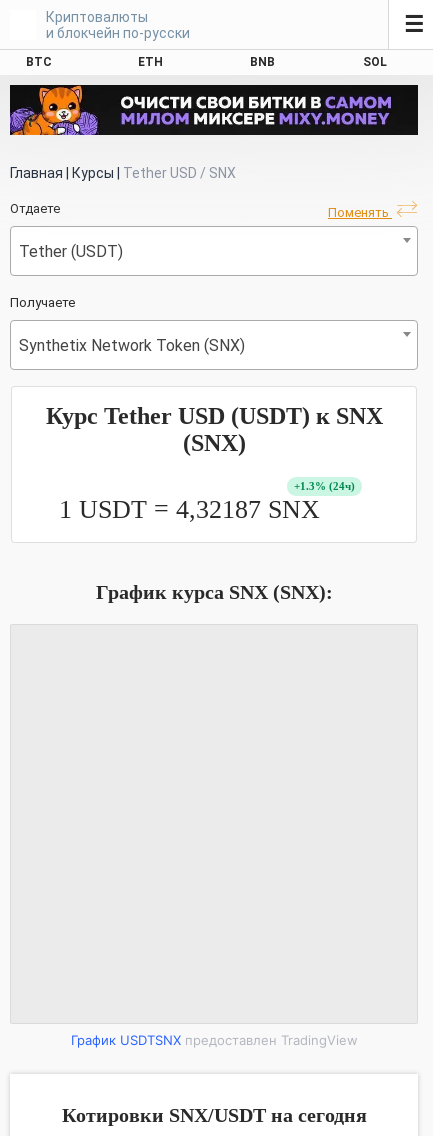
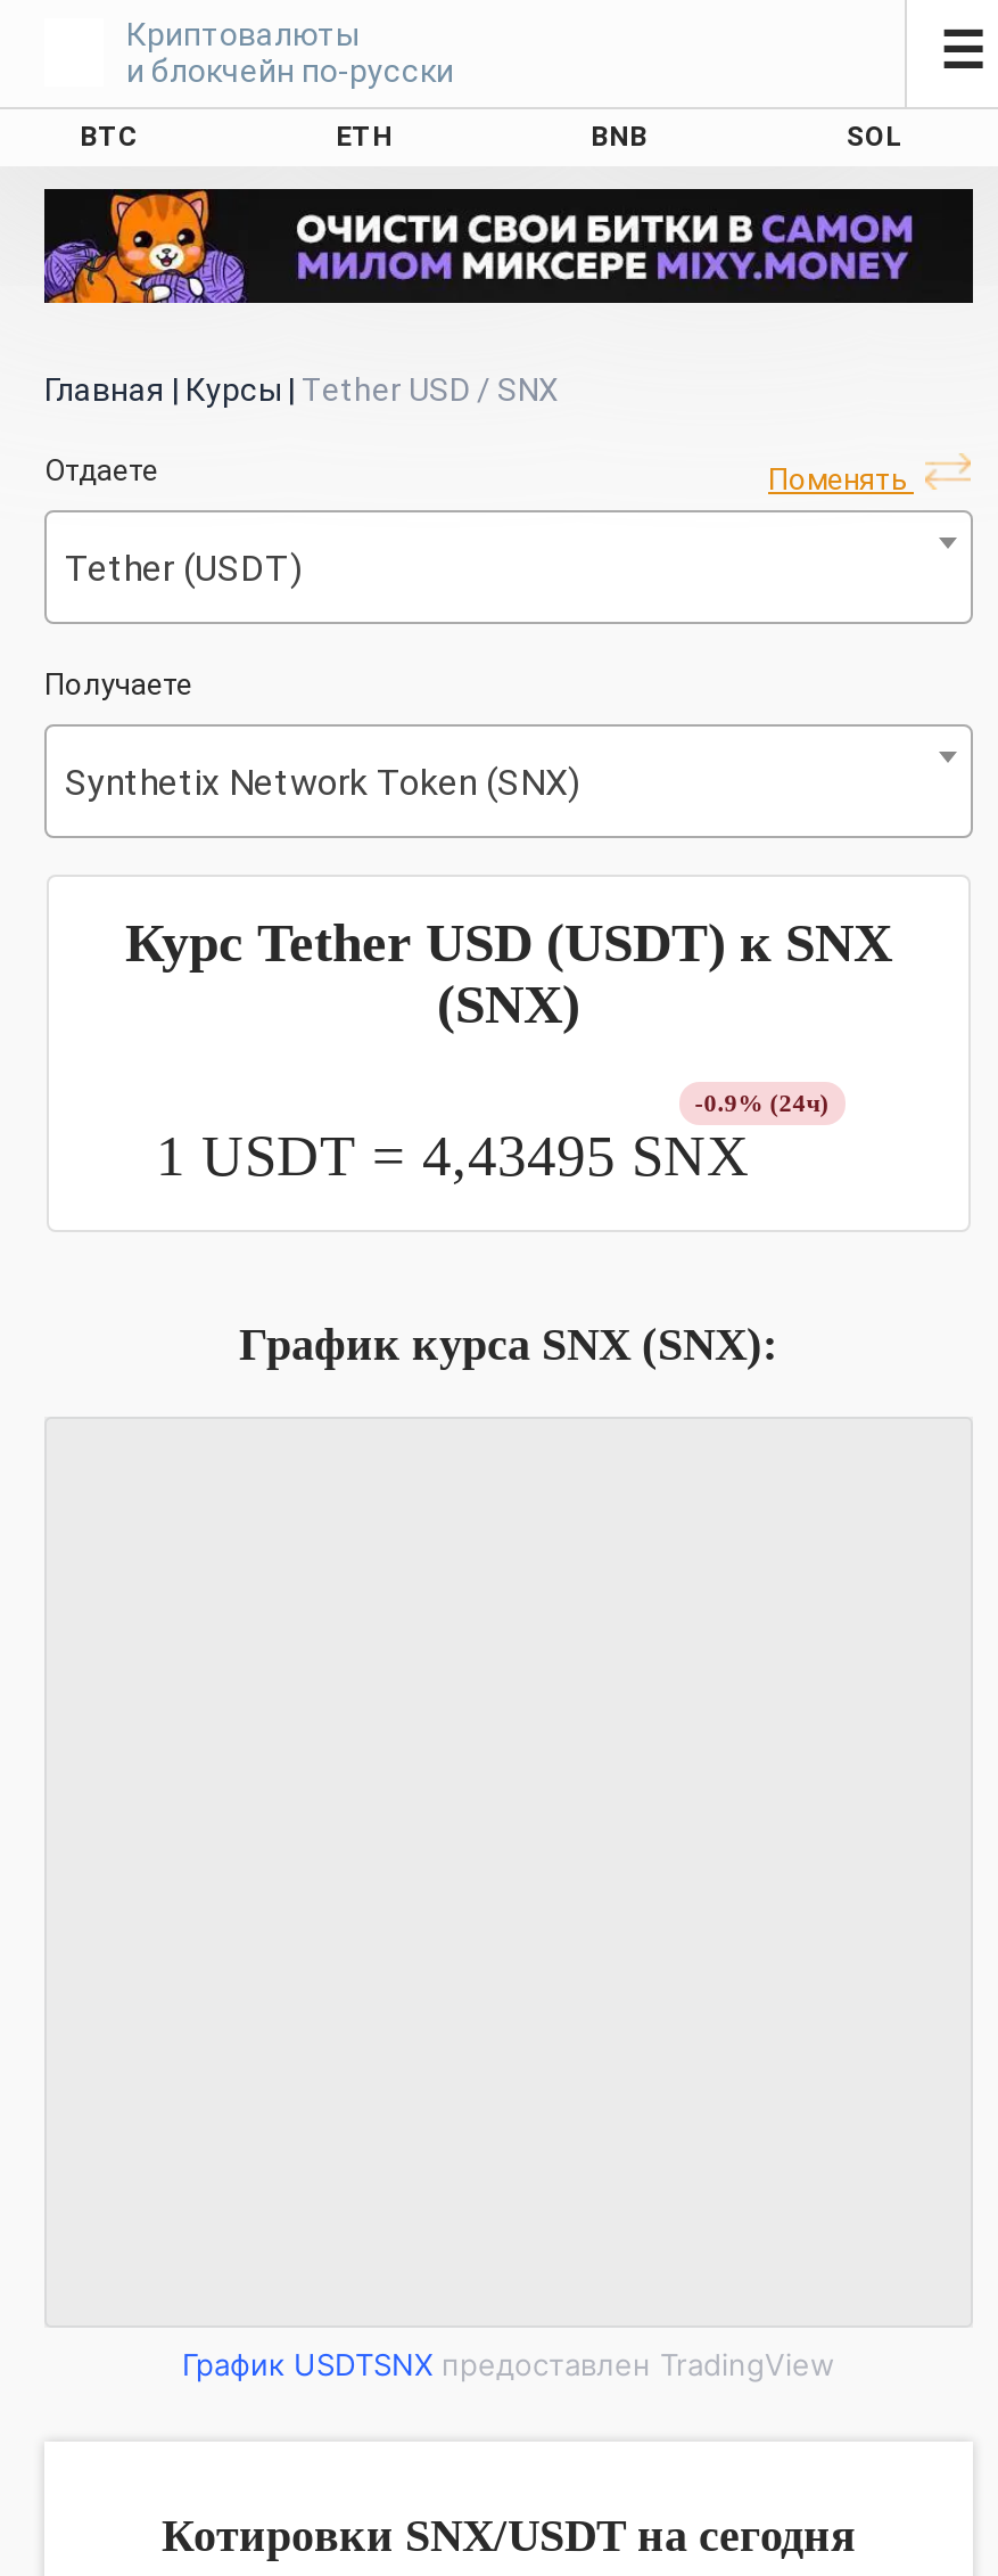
- +1.3% (24ч)
+ -0.9% (24ч)

- 1 USDT = 4,32187 SNX
+ 1 USDT = 4,43495 SNX
